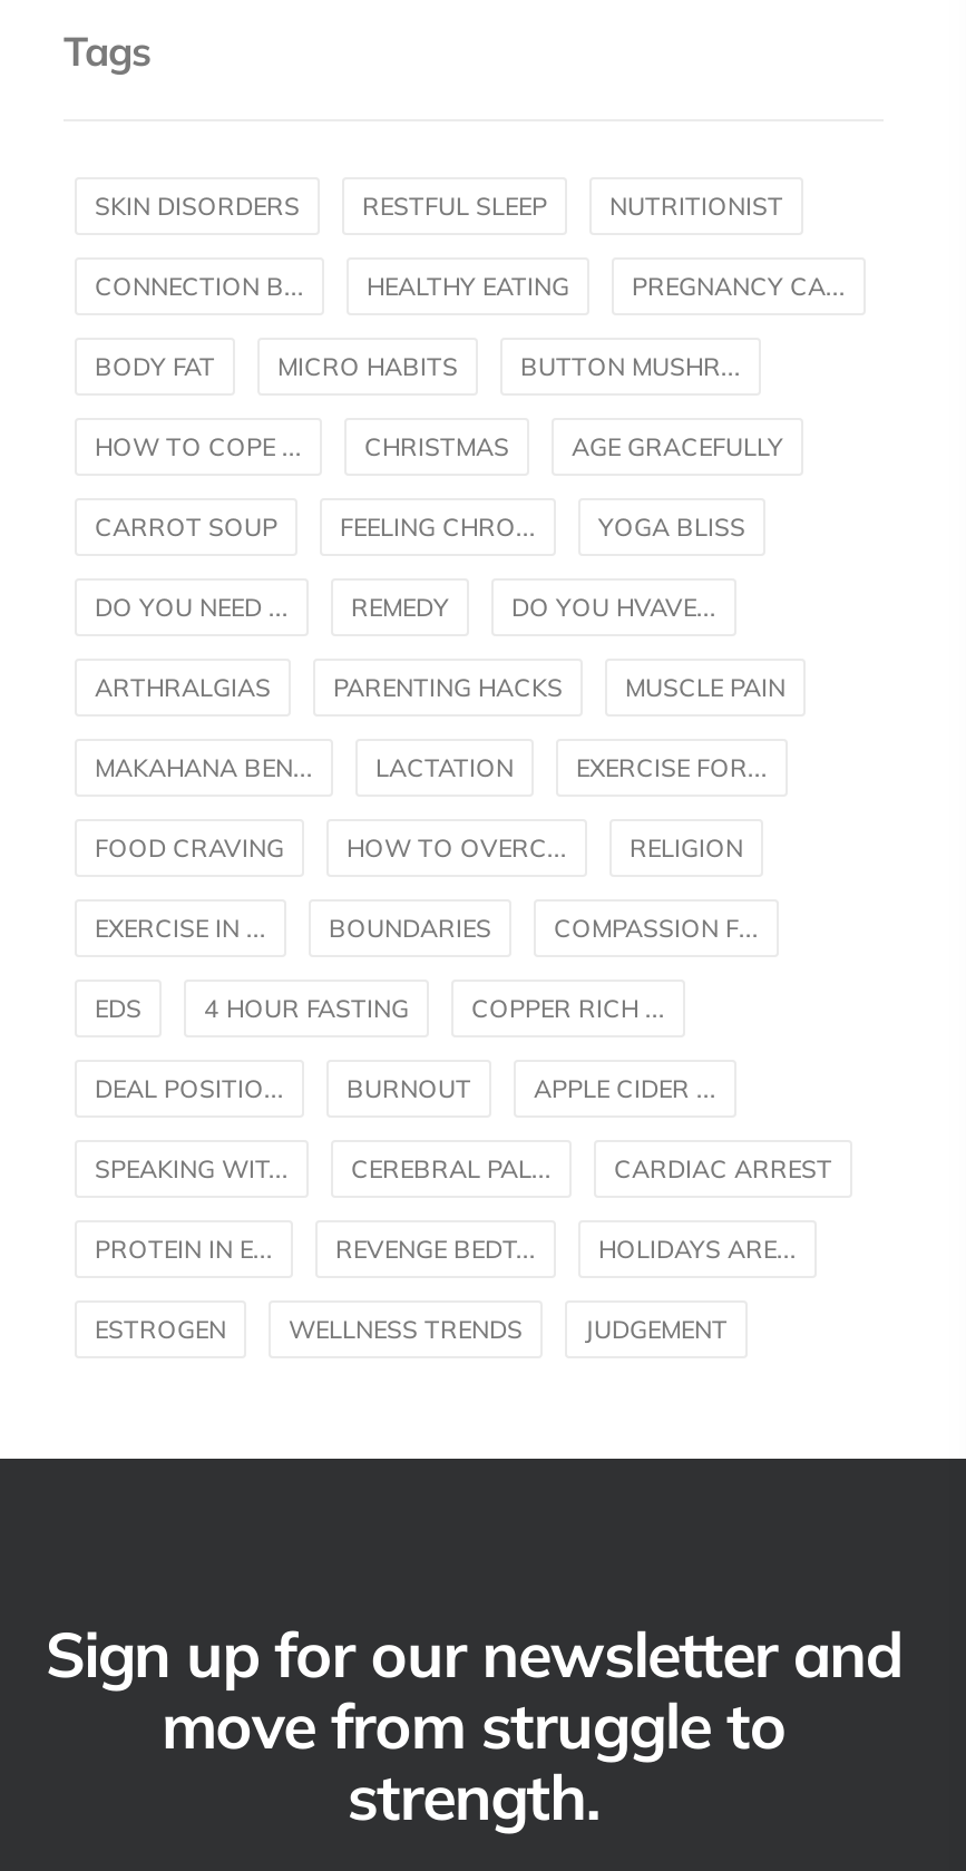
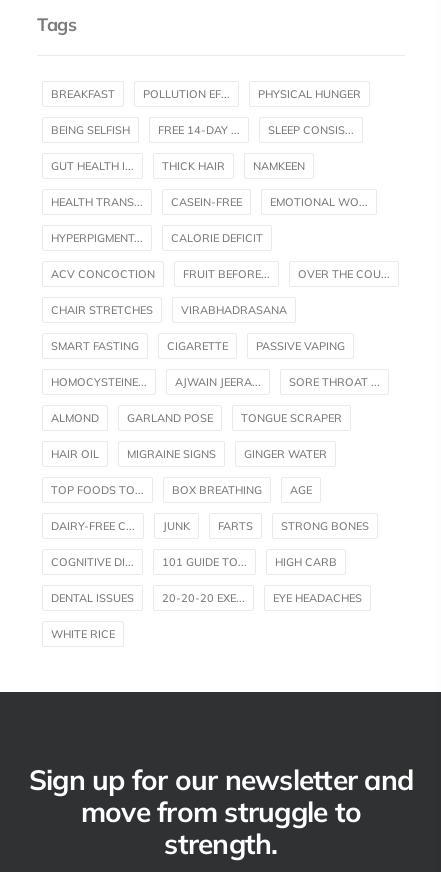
- SKIN DISORDERS
- RESTFUL SLEEP
- NUTRITIONIST
- CONNECTION B...
- HEALTHY EATING
- PREGNANCY CA...
- BODY FAT
- MICRO HABITS
- BUTTON MUSHR...
- HOW TO COPE ...
- CHRISTMAS
- AGE GRACEFULLY
- CARROT SOUP
- FEELING CHRO...
- YOGA BLISS
- DO YOU NEED ...
- REMEDY
- DO YOU HVAVE...
- ARTHRALGIAS
- PARENTING HACKS
- MUSCLE PAIN
- MAKAHANA BEN...
- LACTATION
- EXERCISE FOR...
- FOOD CRAVING
- HOW TO OVERC...
- RELIGION
- EXERCISE IN ...
- BOUNDARIES
- COMPASSION F...
- EDS
- 4 HOUR FASTING
- COPPER RICH ...
- DEAL POSITIO...
- BURNOUT
- APPLE CIDER ...
- SPEAKING WIT...
- CEREBRAL PAL...
- CARDIAC ARREST
- PROTEIN IN E...
- REVENGE BEDT...
- HOLIDAYS ARE...
- ESTROGEN
- WELLNESS TRENDS
- JUDGEMENT
+ BREAKFAST
+ POLLUTION EF...
+ PHYSICAL HUNGER
+ BEING SELFISH
+ FREE 14-DAY ...
+ SLEEP CONSIS...
+ GUT HEALTH I...
+ THICK HAIR
+ NAMKEEN
+ HEALTH TRANS...
+ CASEIN-FREE
+ EMOTIONAL WO...
+ HYPERPIGMENT...
+ CALORIE DEFICIT
+ ACV CONCOCTION
+ FRUIT BEFORE...
+ OVER THE COU...
+ CHAIR STRETCHES
+ VIRABHADRASANA
+ SMART FASTING
+ CIGARETTE
+ PASSIVE VAPING
+ HOMOCYSTEINE...
+ AJWAIN JEERA...
+ SORE THROAT ...
+ ALMOND
+ GARLAND POSE
+ TONGUE SCRAPER
+ HAIR OIL
+ MIGRAINE SIGNS
+ GINGER WATER
+ TOP FOODS TO...
+ BOX BREATHING
+ AGE
+ DAIRY-FREE C...
+ JUNK
+ FARTS
+ STRONG BONES
+ COGNITIVE DI...
+ 101 GUIDE TO...
+ HIGH CARB
+ DENTAL ISSUES
+ 20-20-20 EXE...
+ EYE HEADACHES
+ WHITE RICE
